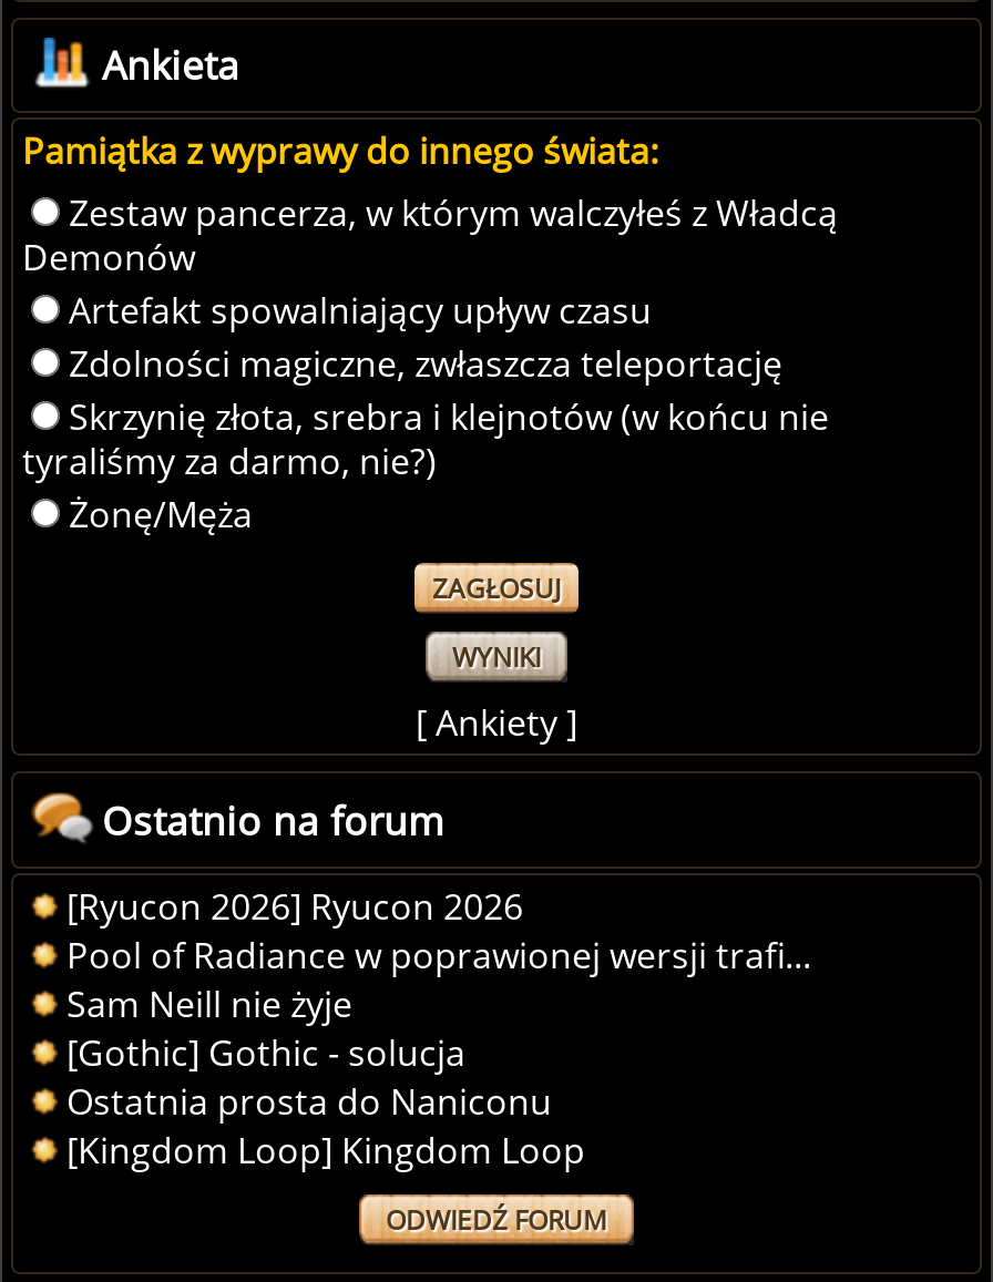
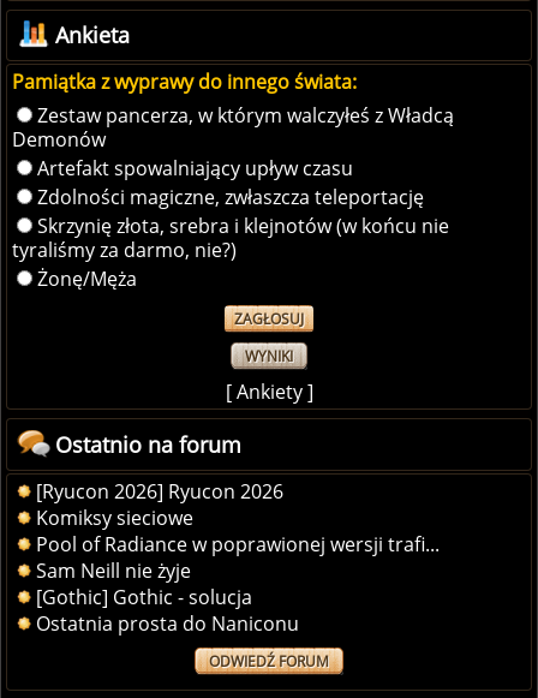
+ Komiksy sieciowe

moved down: Pool of Radiance w poprawionej wersji trafi... | Sam Neill nie żyje | [Gothic] Gothic - solucja | Ostatnia prosta do Naniconu

- [Kingdom Loop] Kingdom Loop
